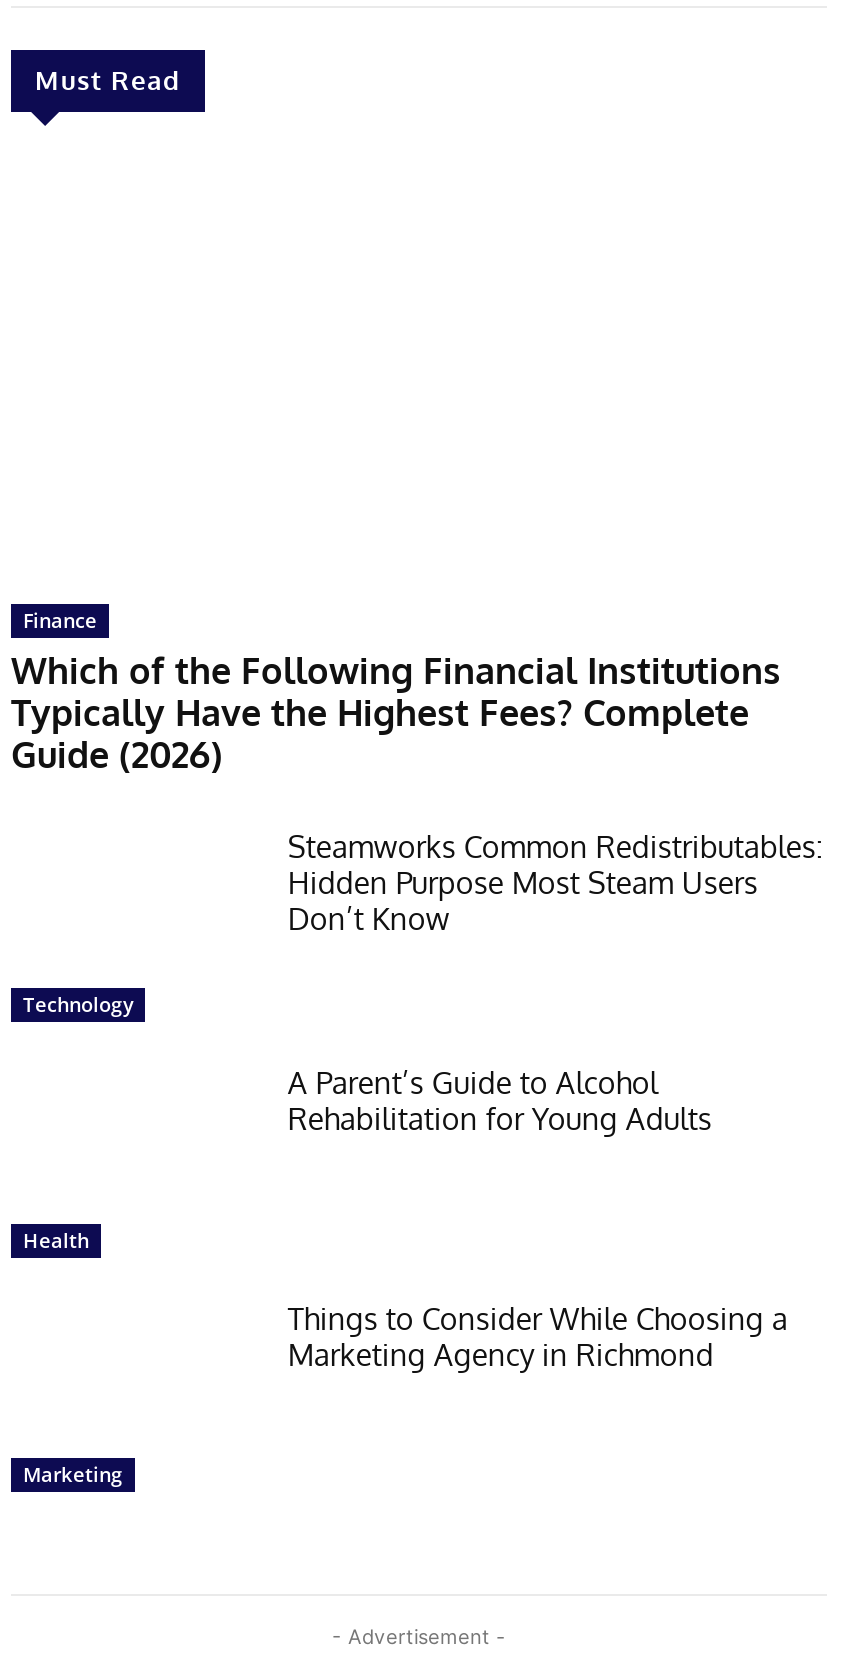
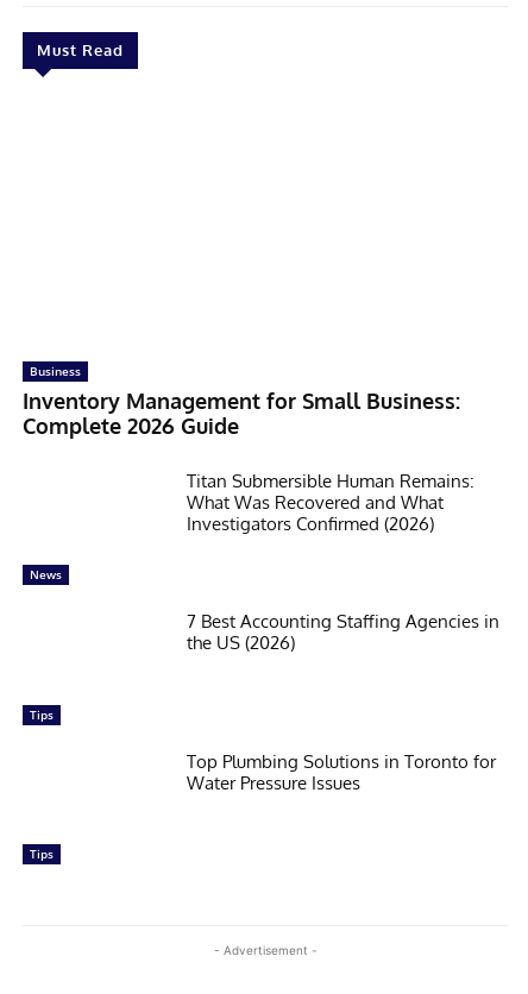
- Finance
- Which of the Following Financial Institutions
- Typically Have the Highest Fees? Complete
- Guide (2026)
+ Business
+ Inventory Management for Small Business:
+ Complete 2026 Guide

- Steamworks Common Redistributables:
- Hidden Purpose Most Steam Users
- Don’t Know
+ Titan Submersible Human Remains:
+ What Was Recovered and What
+ Investigators Confirmed (2026)

- Technology
+ News

- A Parent’s Guide to Alcohol
- Rehabilitation for Young Adults
+ 7 Best Accounting Staffing Agencies in
+ the US (2026)

- Health
+ Tips

- Things to Consider While Choosing a
- Marketing Agency in Richmond
+ Top Plumbing Solutions in Toronto for
+ Water Pressure Issues

- Marketing
+ Tips
